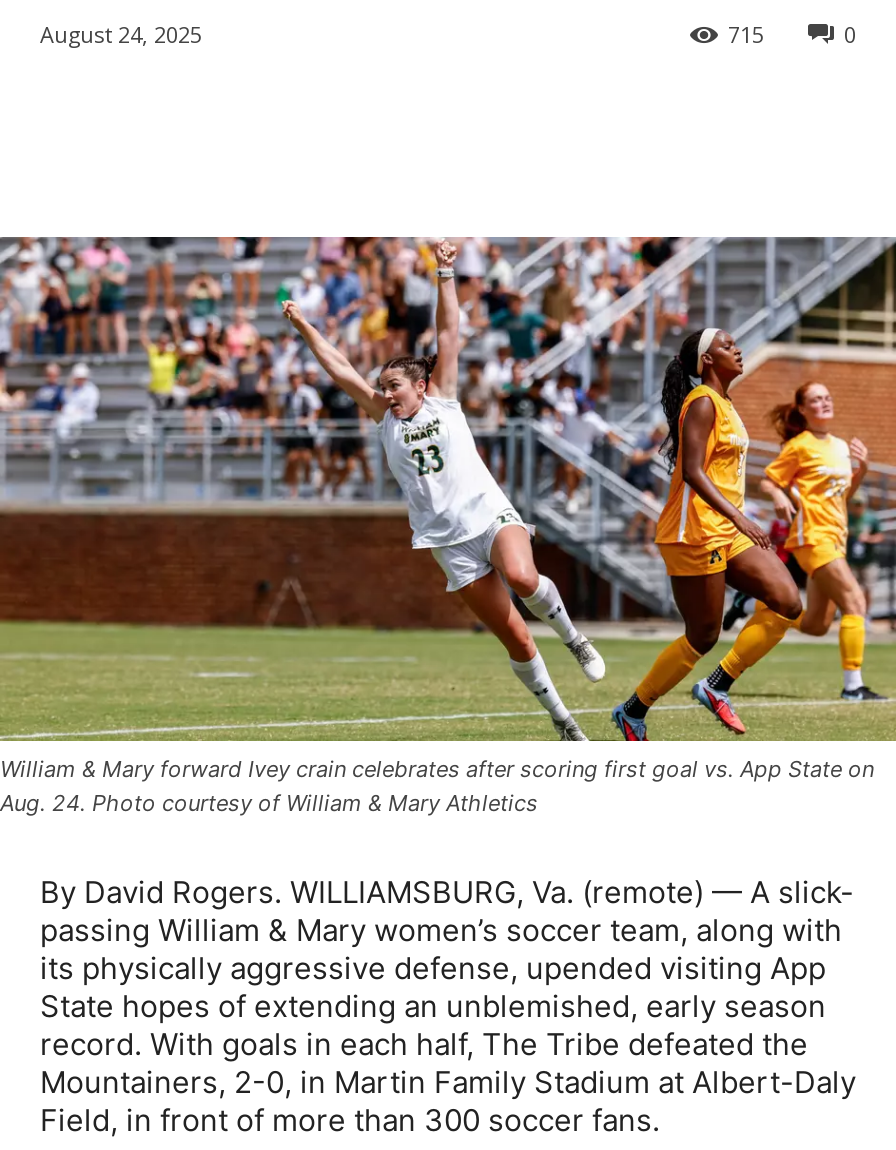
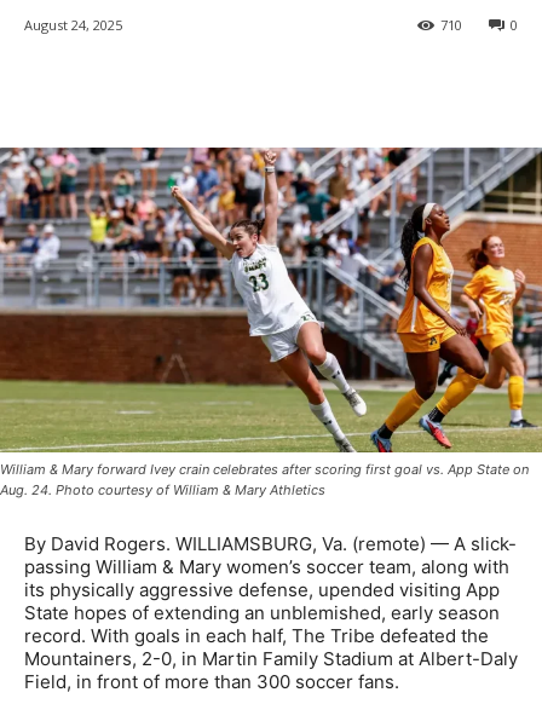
- 715
+ 710
